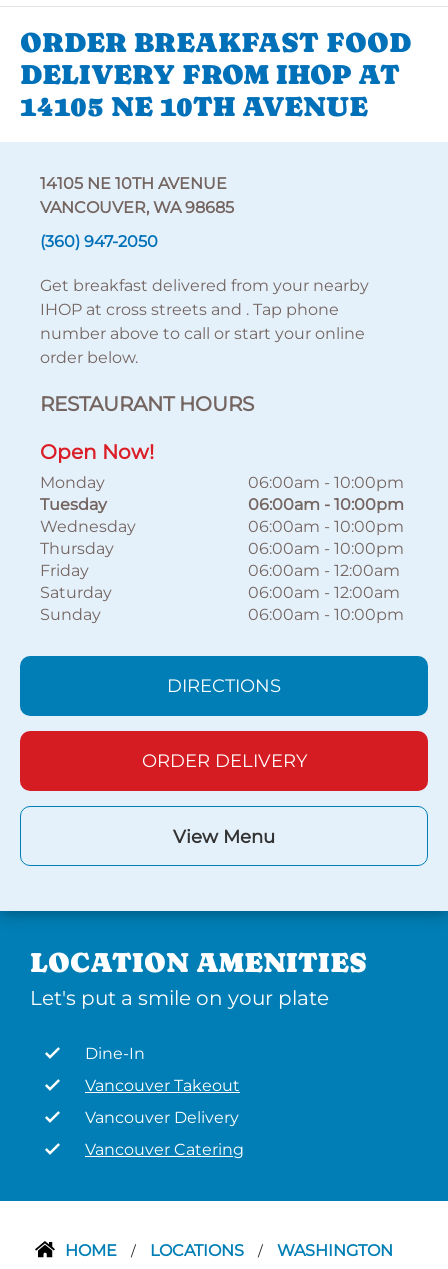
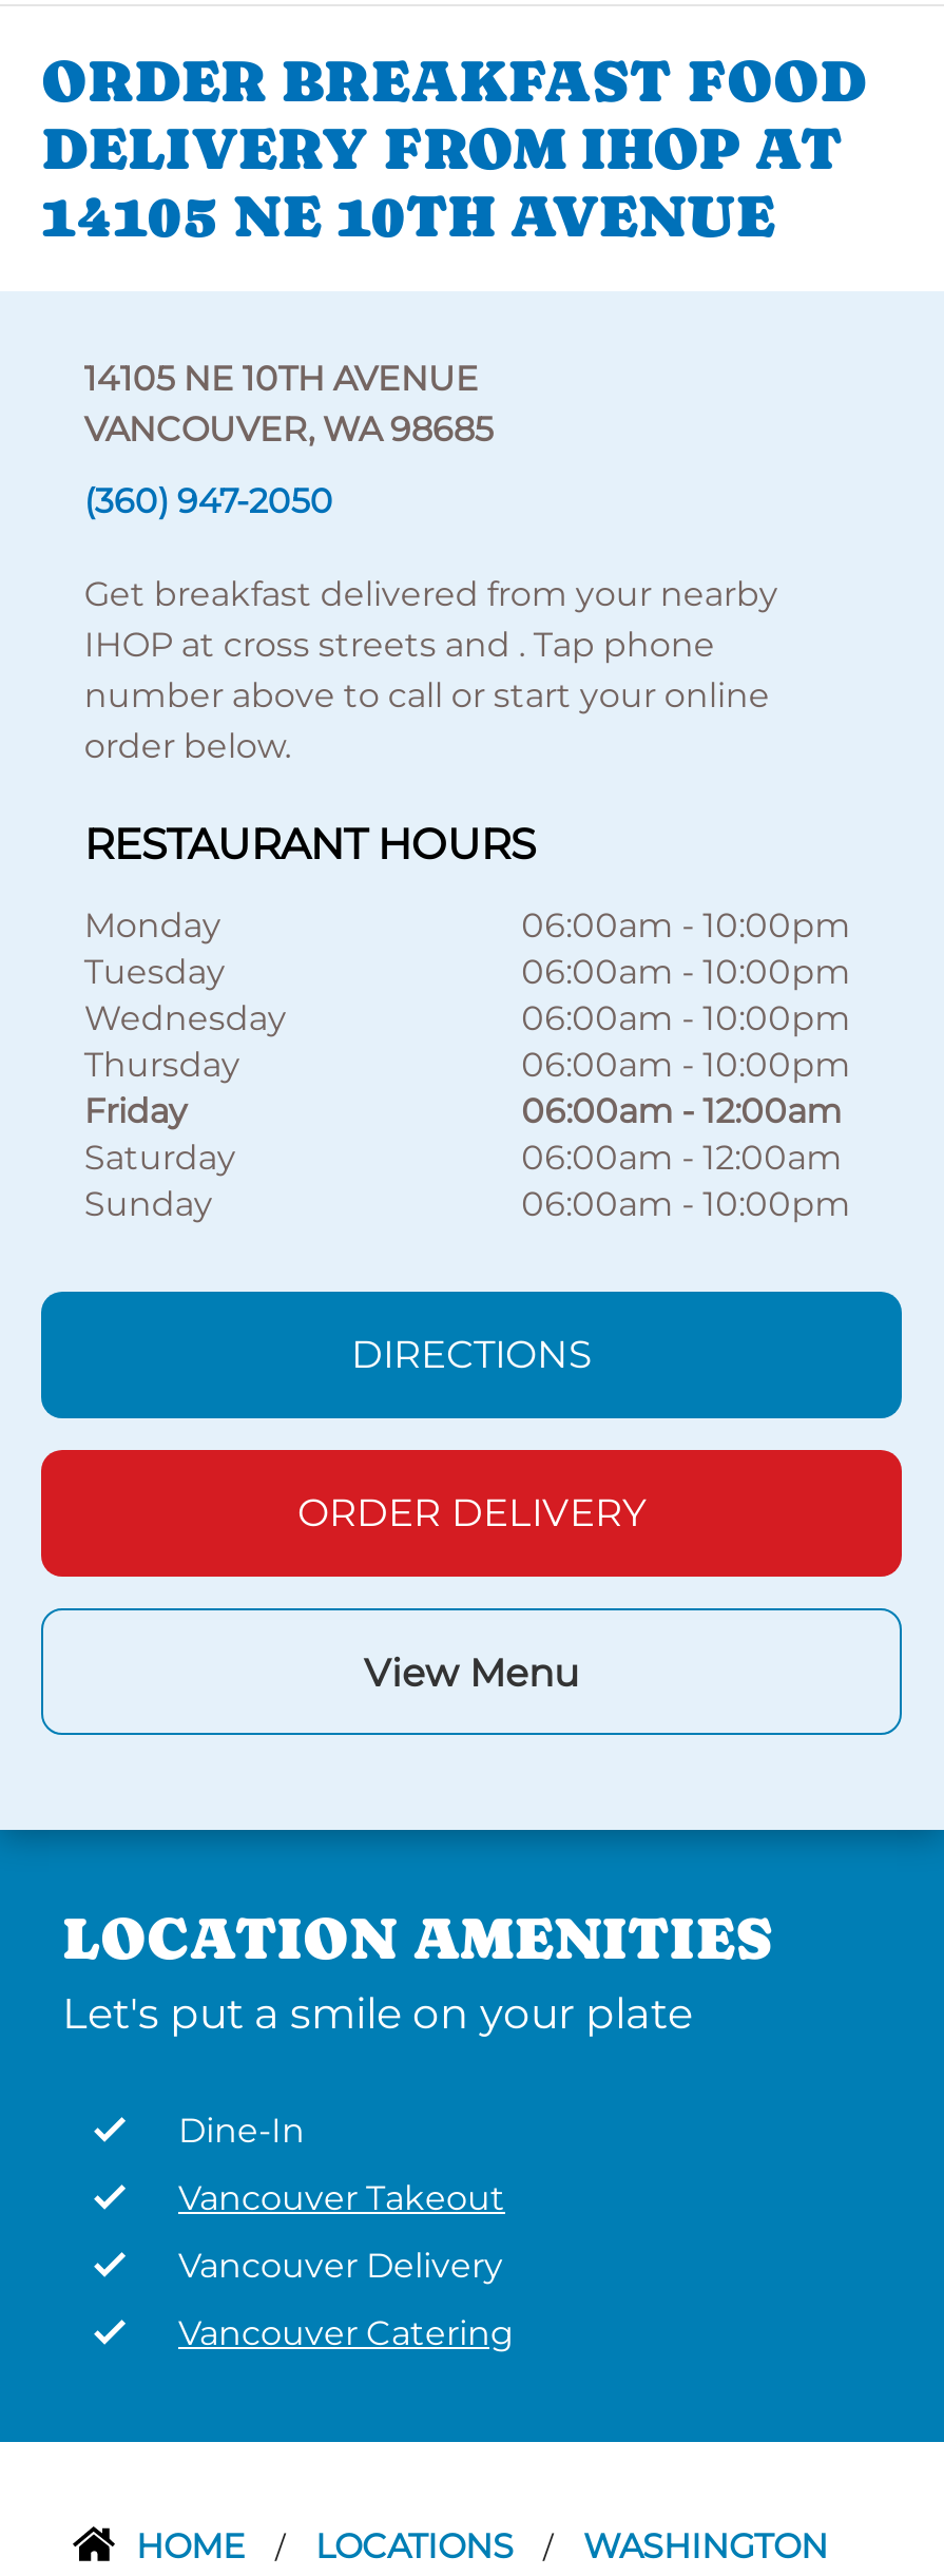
- Open Now!
